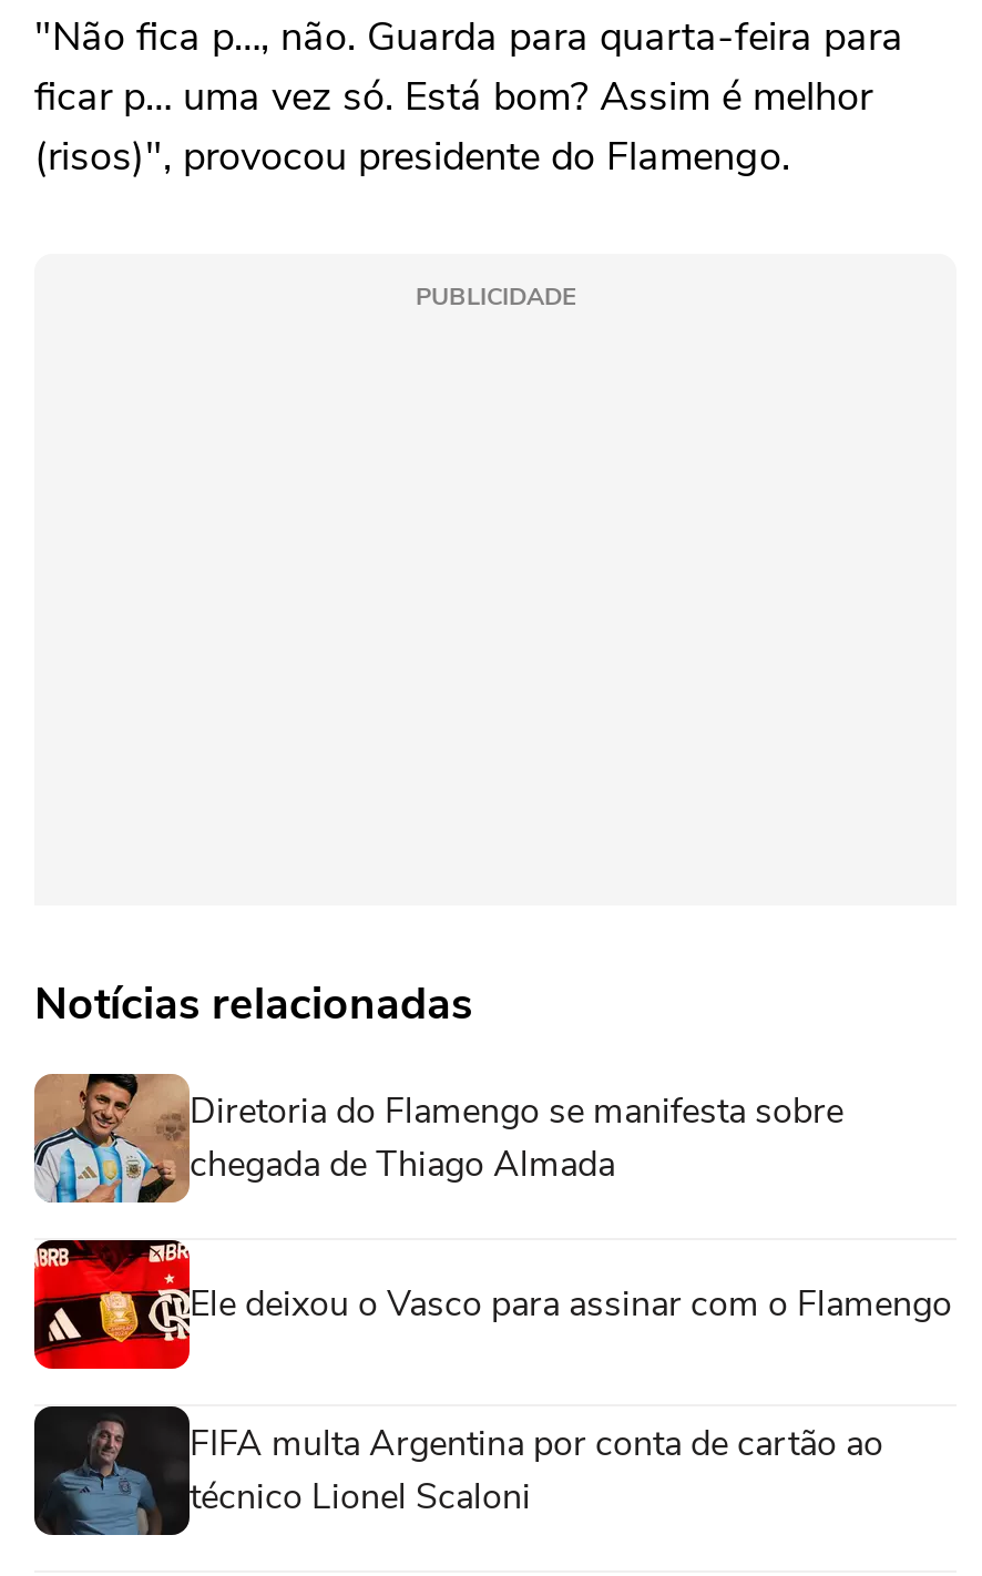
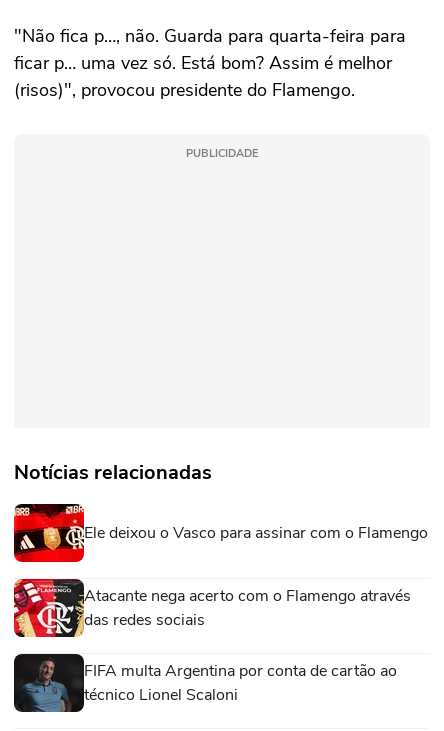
- [image]
- Diretoria do Flamengo se manifesta sobre
- chegada de Thiago Almada

moved up: [image] | Ele deixou o Vasco para assinar com o Flamengo

+ [image]
+ Atacante nega acerto com o Flamengo através
+ das redes sociais
